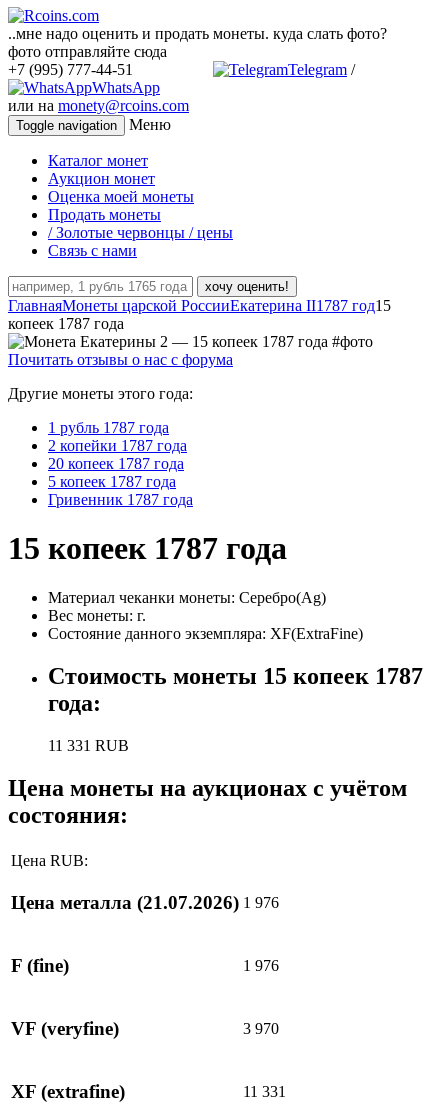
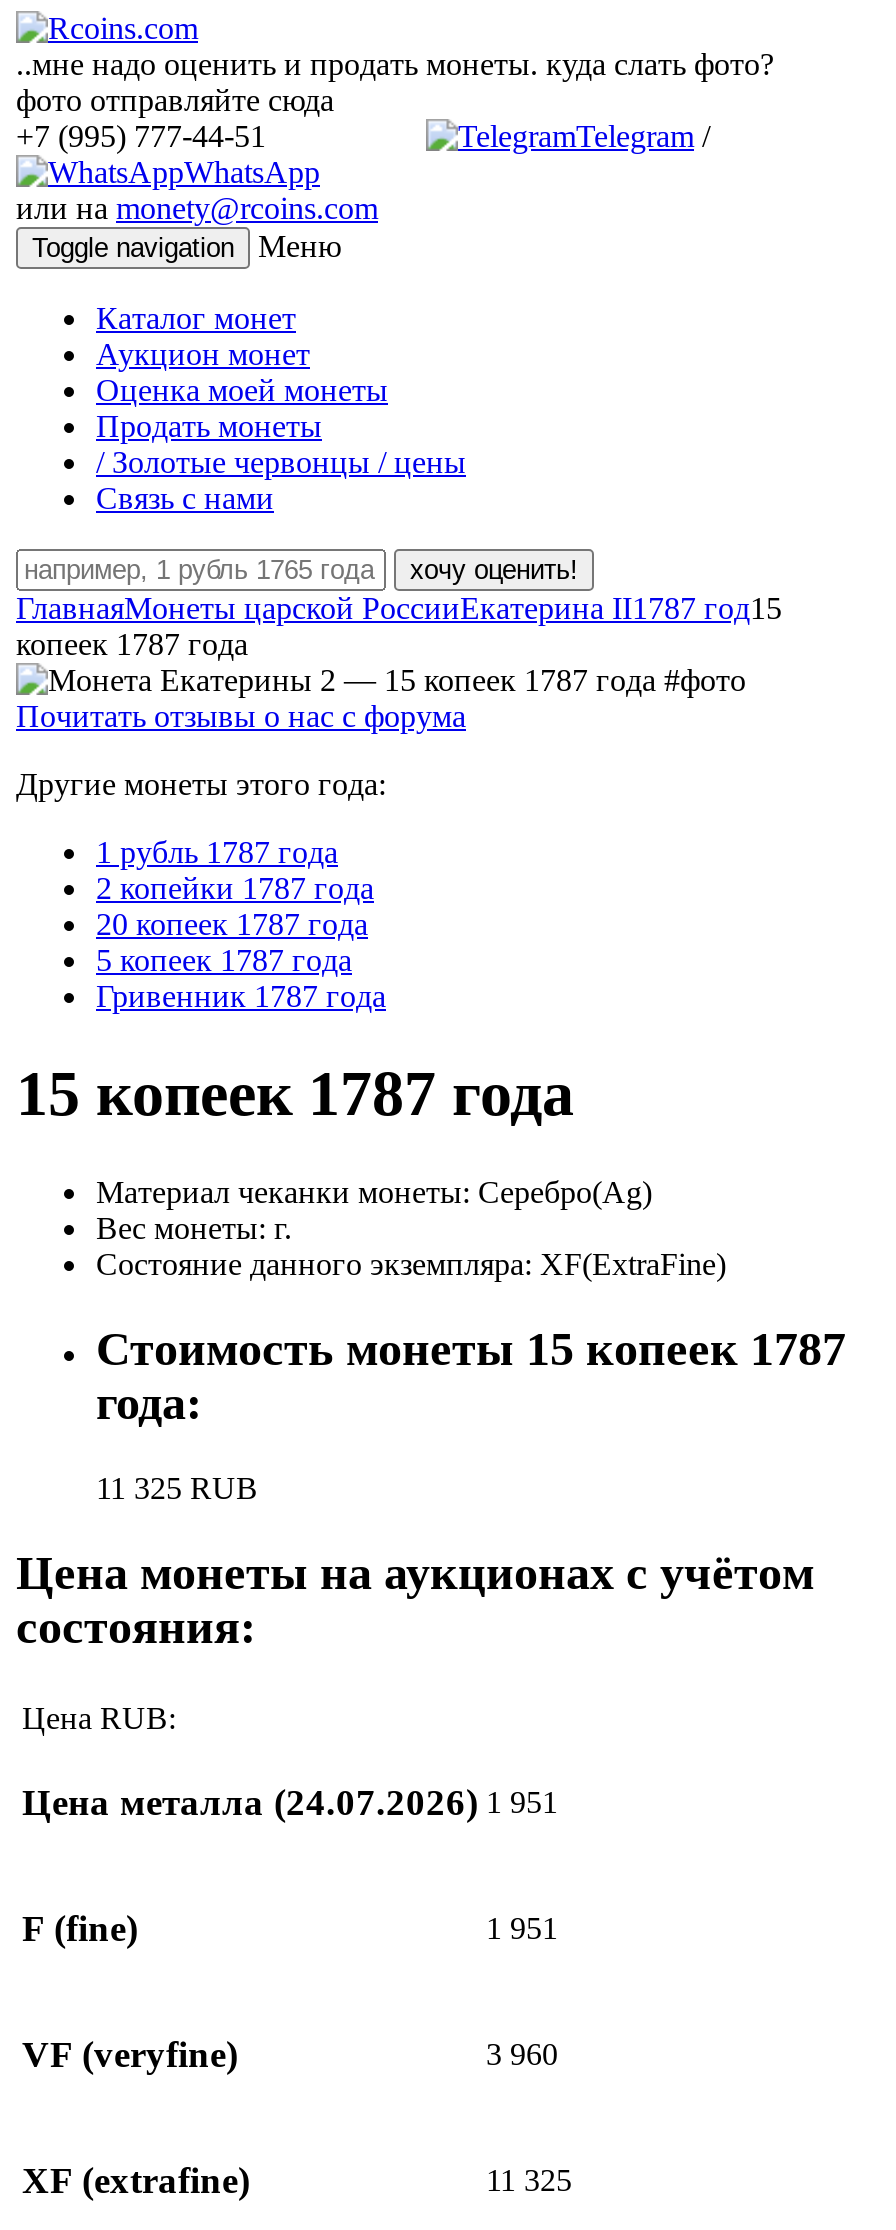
- 11 331 RUB
+ 11 325 RUB

- Цена металла (21.07.2026) 1 976
+ Цена металла (24.07.2026) 1 951

- 1 976
+ 1 951

- 3 970
+ 3 960

- 11 331
+ 11 325
